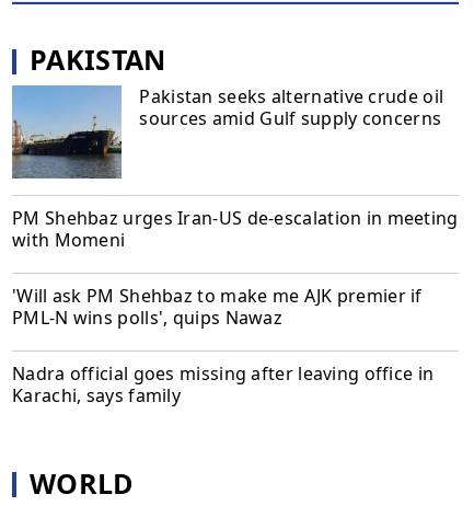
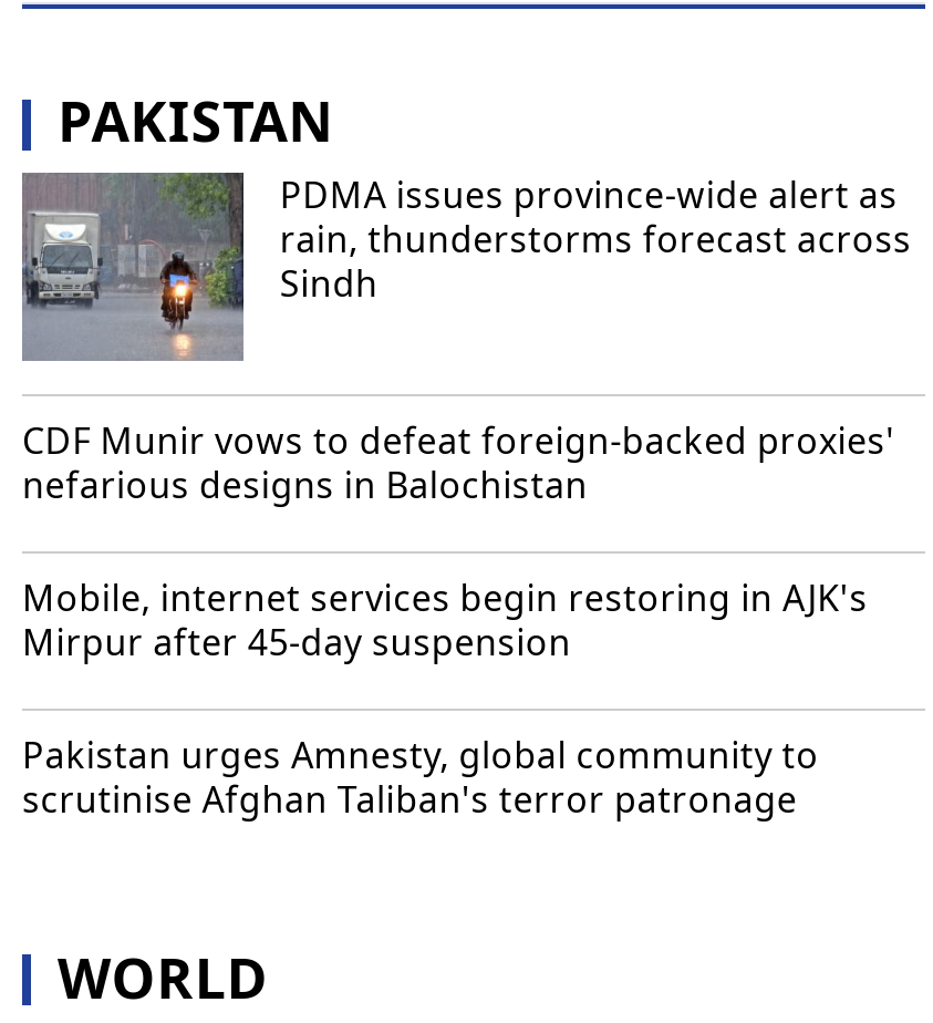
- [image]
- Pakistan seeks alternative crude oil
- sources amid Gulf supply concerns
+ [image]
+ PDMA issues province-wide alert as
+ rain, thunderstorms forecast across
+ Sindh

- PM Shehbaz urges Iran-US de-escalation in meeting
- with Momeni
+ CDF Munir vows to defeat foreign-backed proxies'
+ nefarious designs in Balochistan

- 'Will ask PM Shehbaz to make me AJK premier if
- PML-N wins polls', quips Nawaz
+ Mobile, internet services begin restoring in AJK's
+ Mirpur after 45-day suspension

- Nadra official goes missing after leaving office in
- Karachi, says family
+ Pakistan urges Amnesty, global community to
+ scrutinise Afghan Taliban's terror patronage
